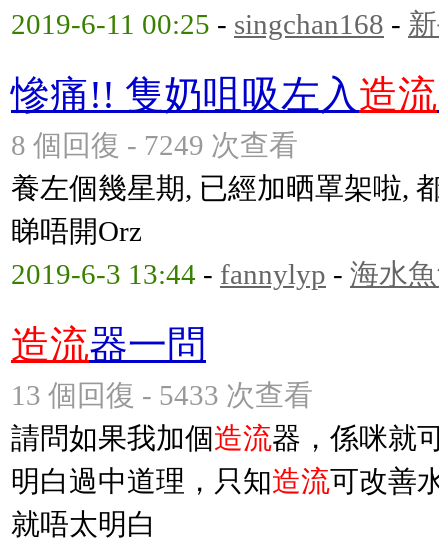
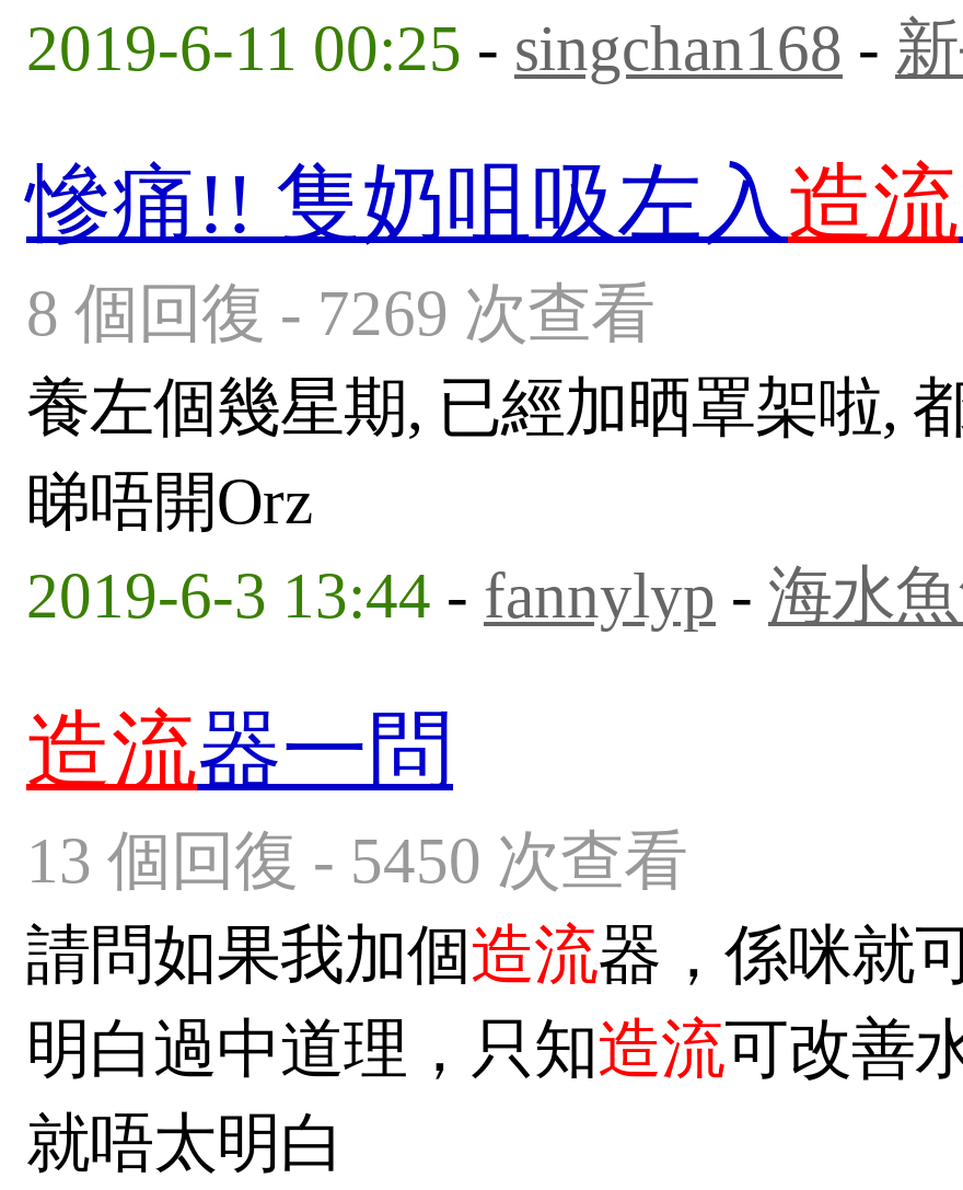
- 8 個回復 - 7249 次查看
+ 8 個回復 - 7269 次查看

- 13 個回復 - 5433 次查看
+ 13 個回復 - 5450 次查看
